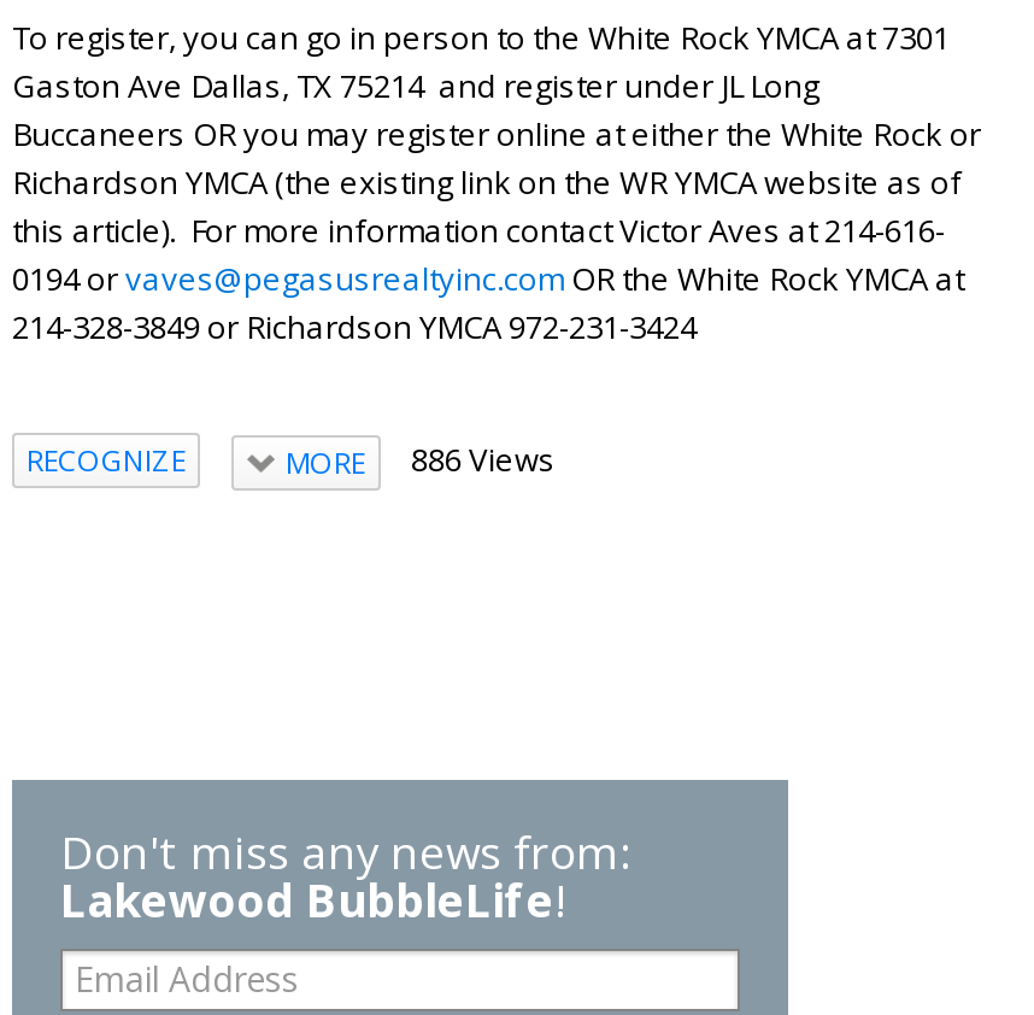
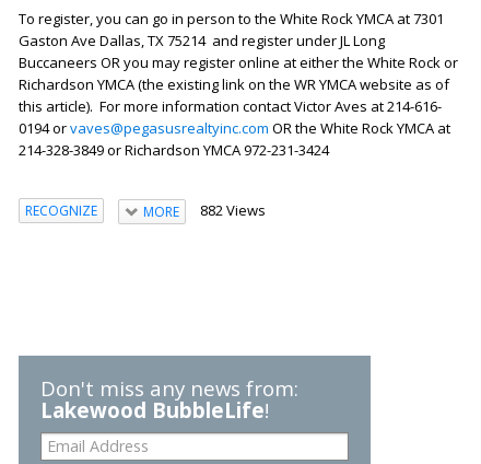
- MORE 886 Views
+ MORE 882 Views
